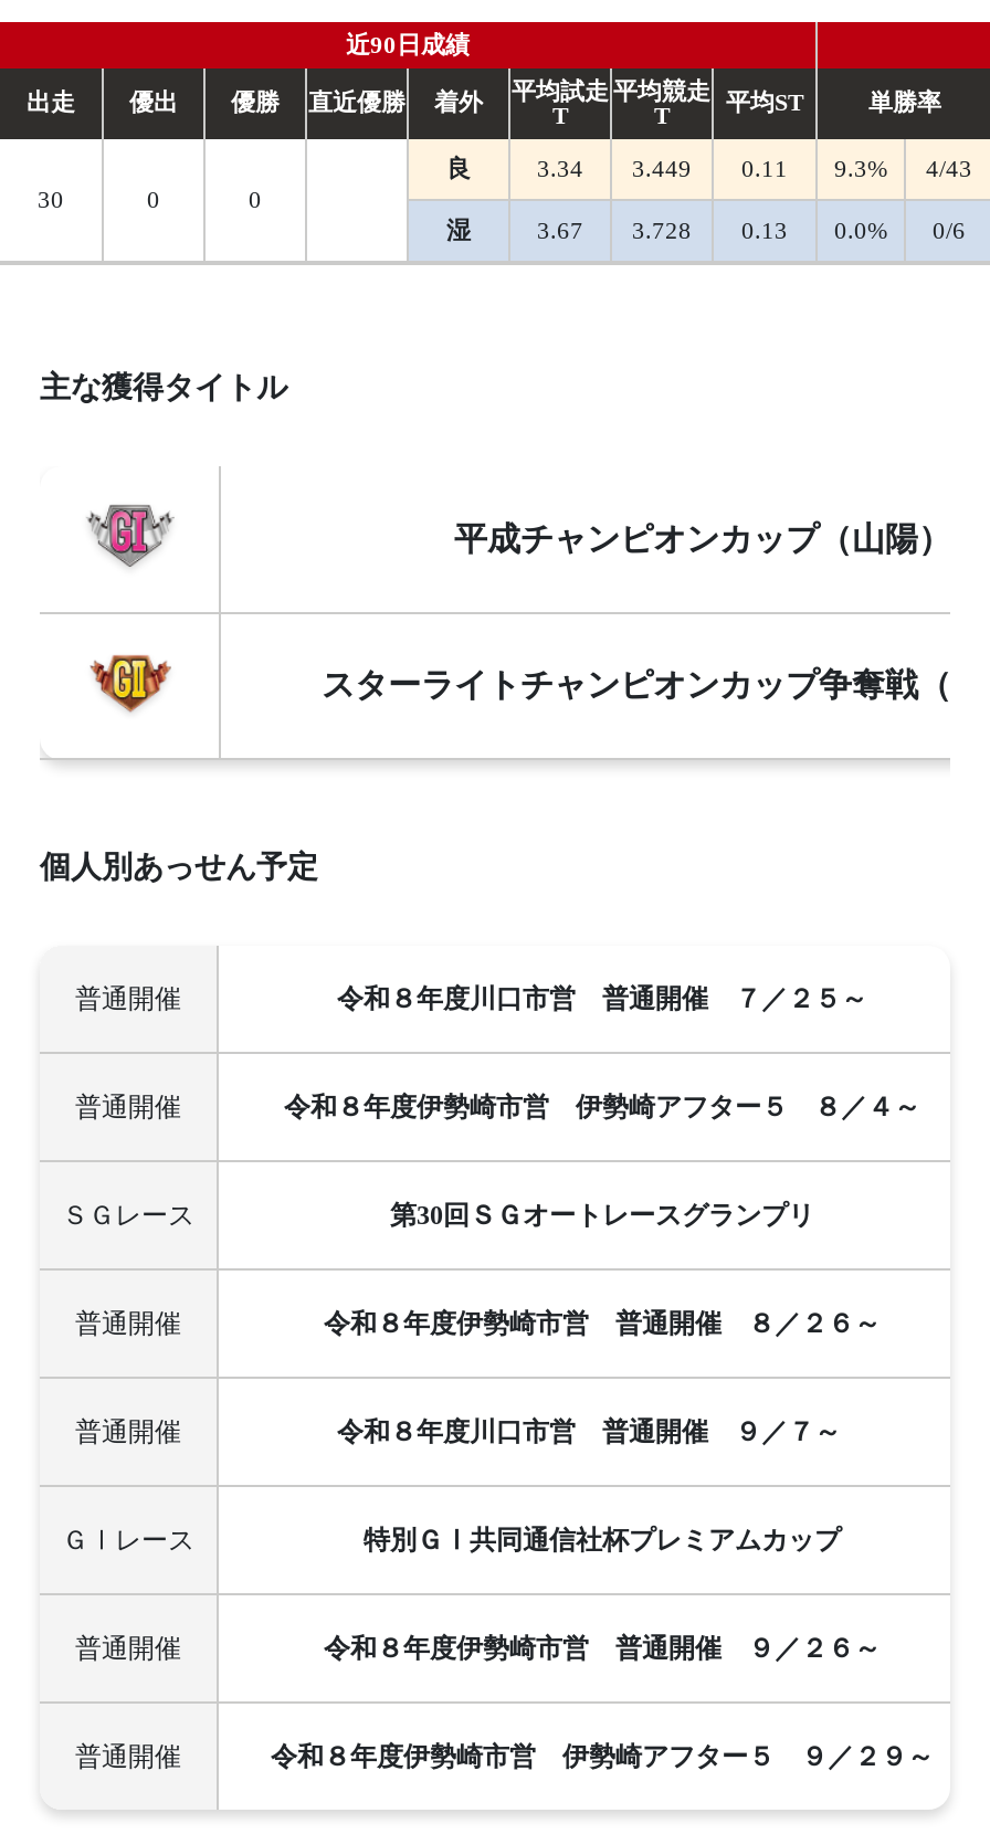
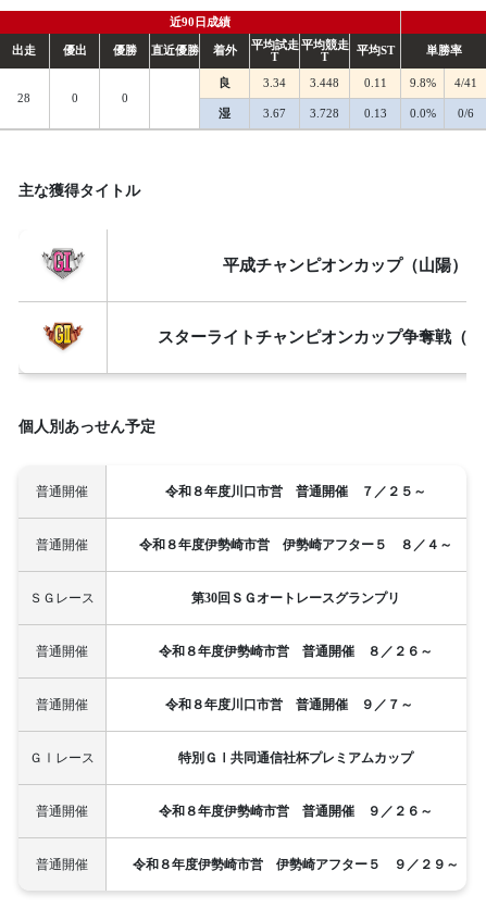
- 3.449
+ 3.448

- 9.3%
+ 9.8%

- 4/43
+ 4/41

- 30
+ 28
